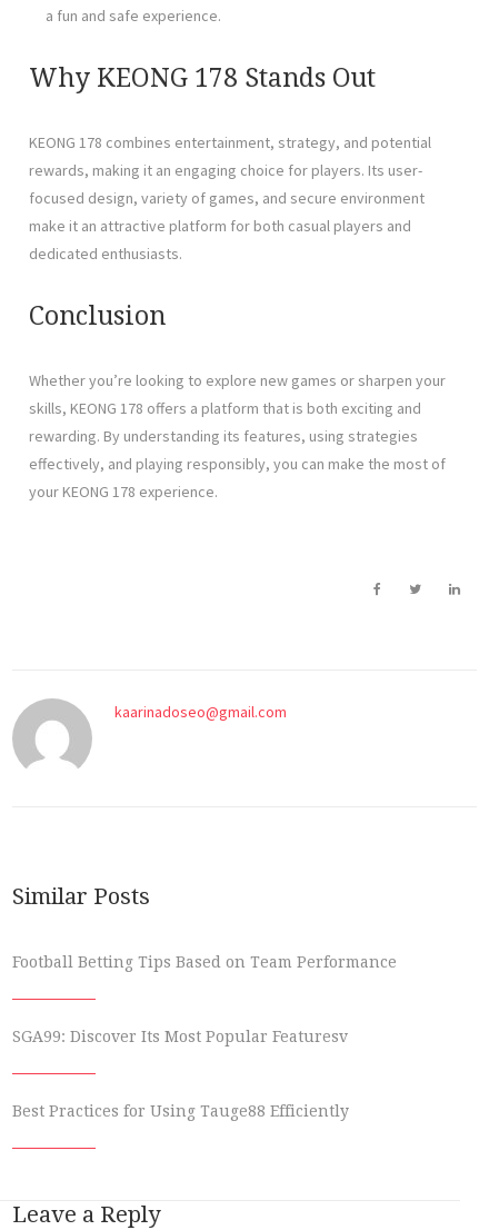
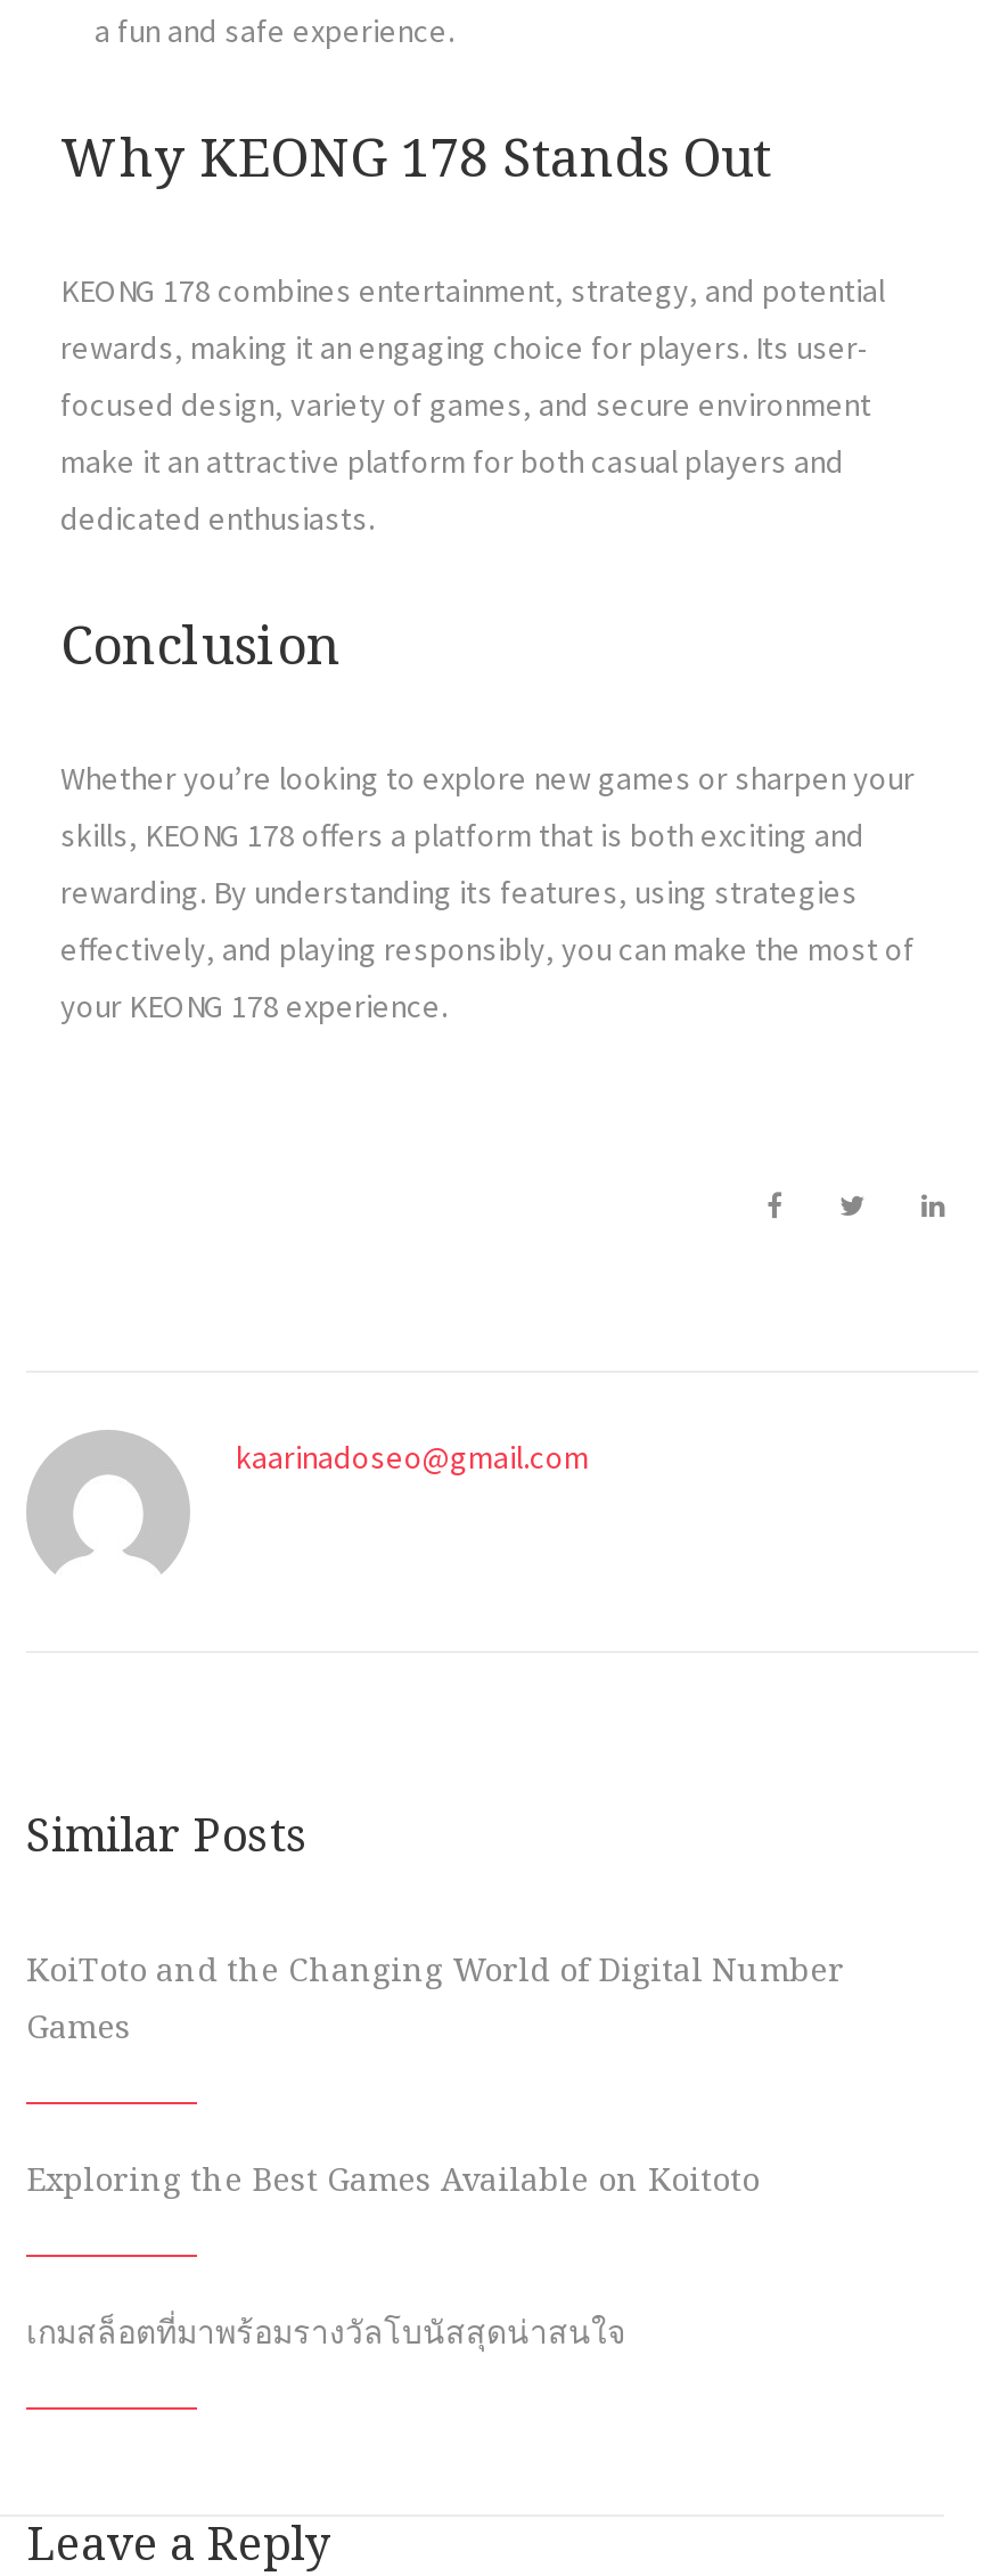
- Football Betting Tips Based on Team Performance
+ KoiToto and the Changing World of Digital Number
+ Games

- SGA99: Discover Its Most Popular Featuresv
+ Exploring the Best Games Available on Koitoto

- Best Practices for Using Tauge88 Efficiently
+ เกมสล็อตที่มาพร้อมรางวัลโบนัสสุดน่าสนใจ
